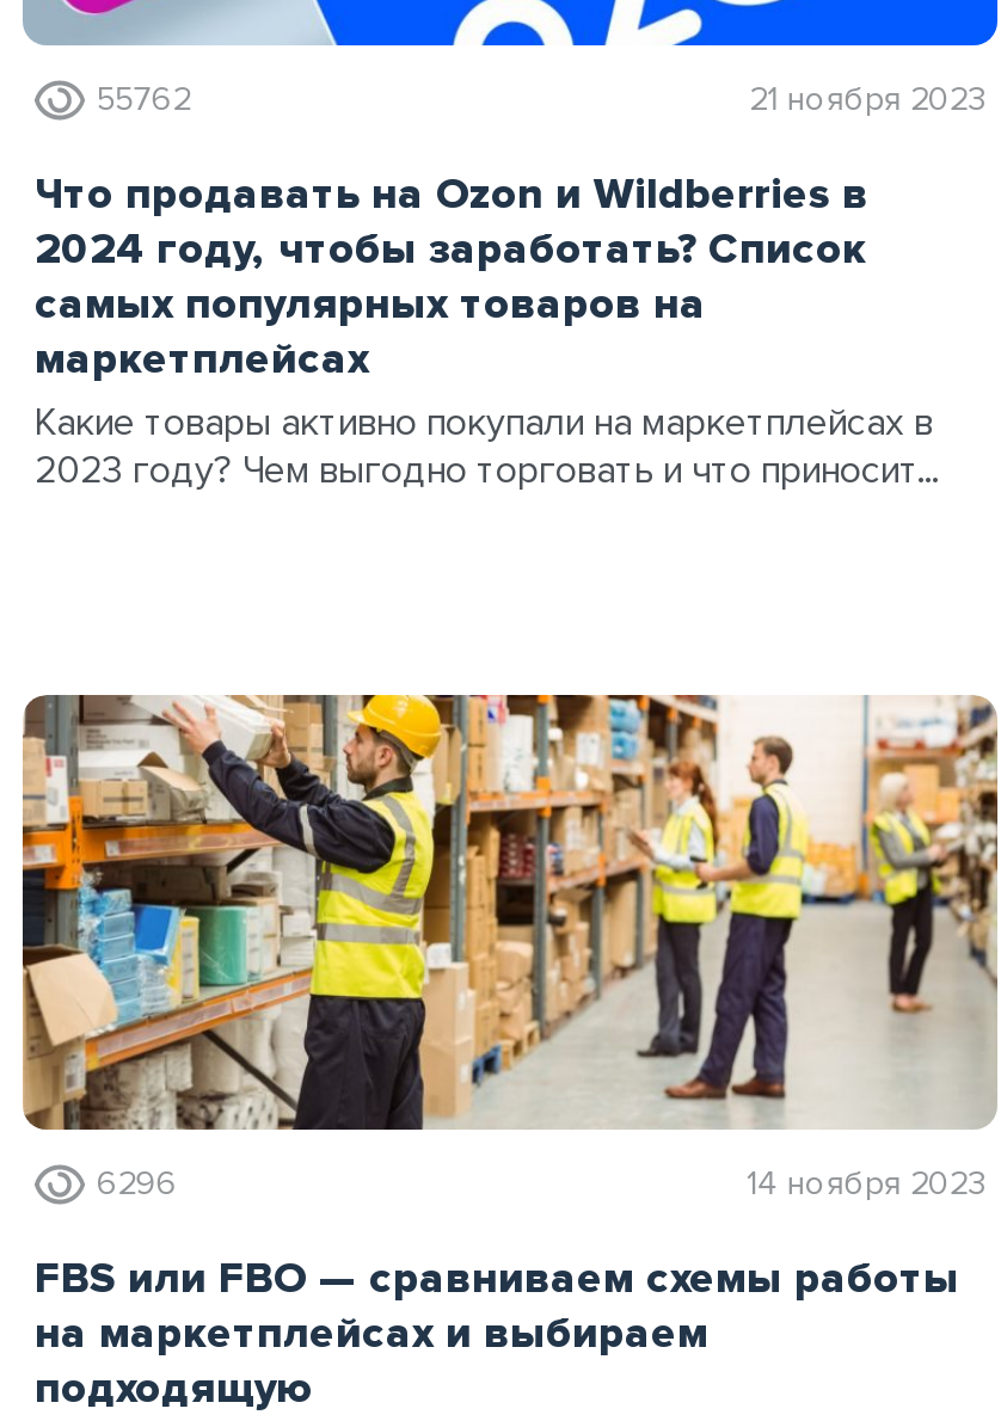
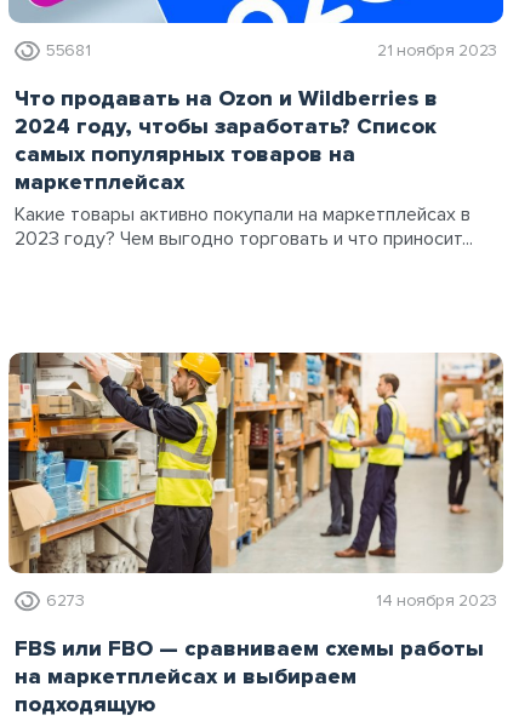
- 55762
+ 55681

- 6296
+ 6273
